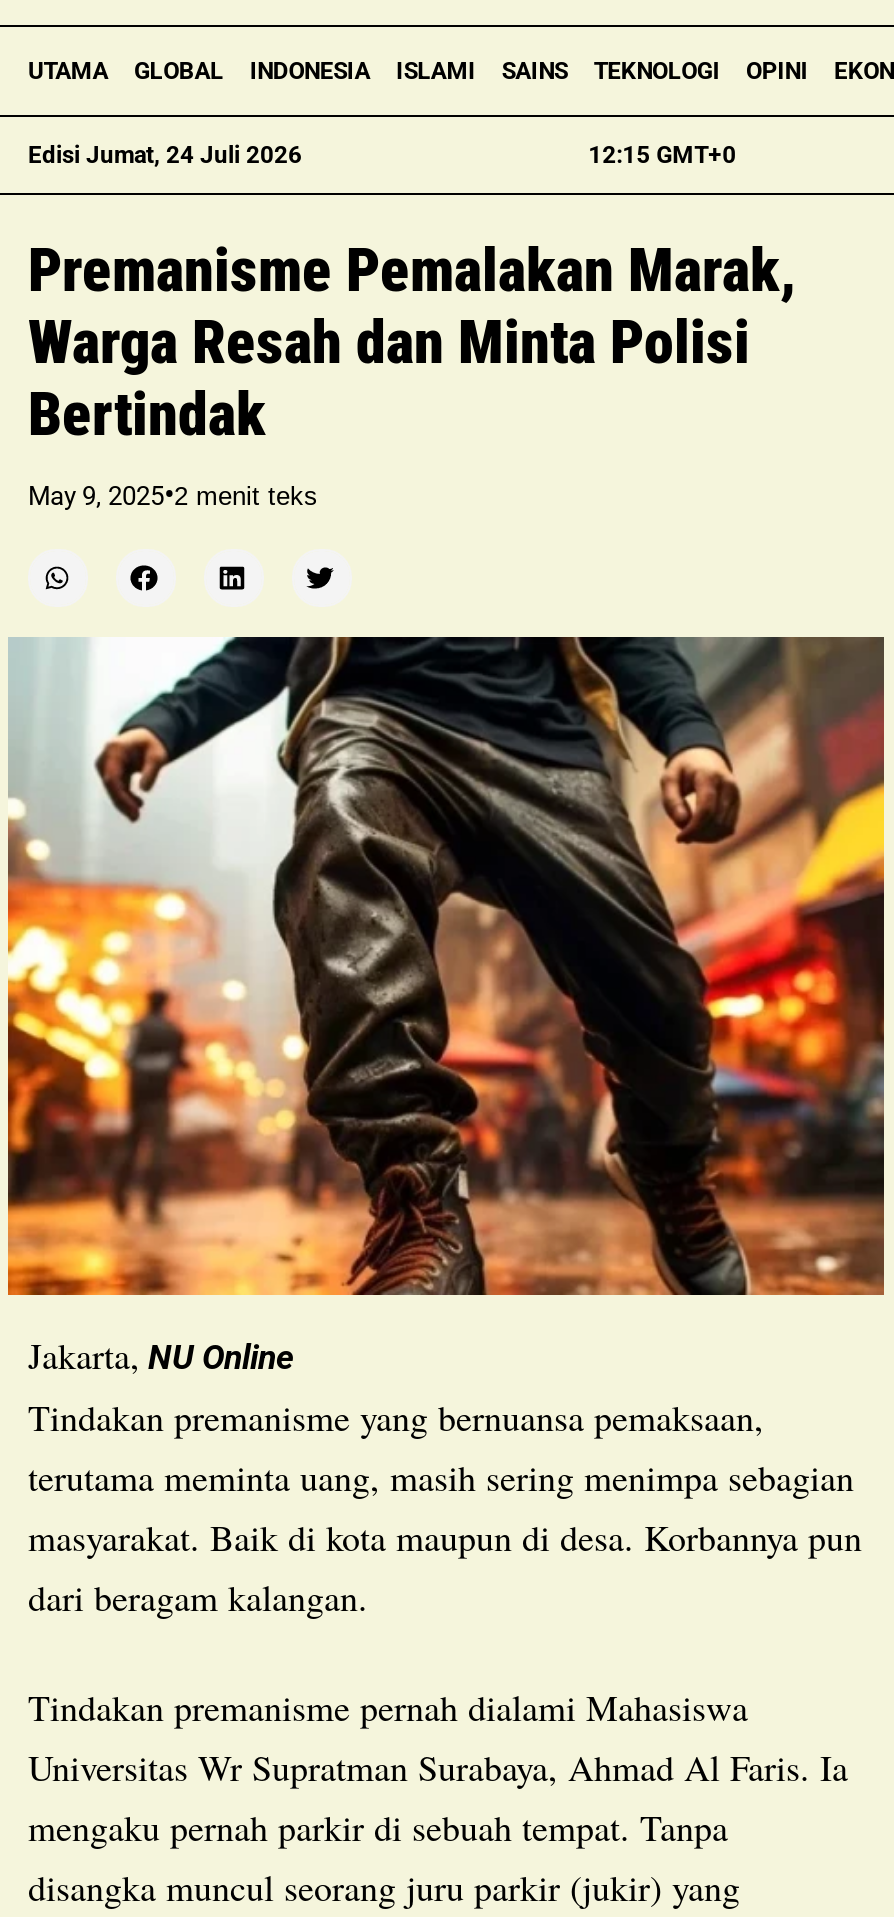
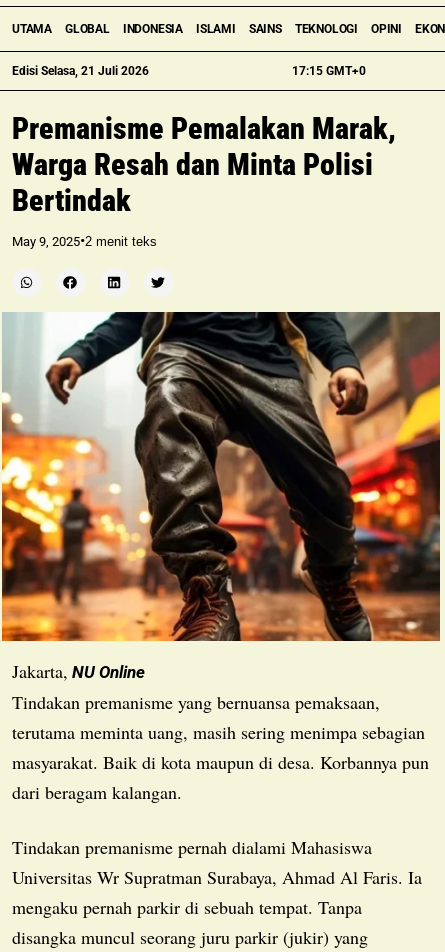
- Edisi Jumat, 24 Juli 2026
+ Edisi Selasa, 21 Juli 2026

- 12:15 GMT+0
+ 17:15 GMT+0
